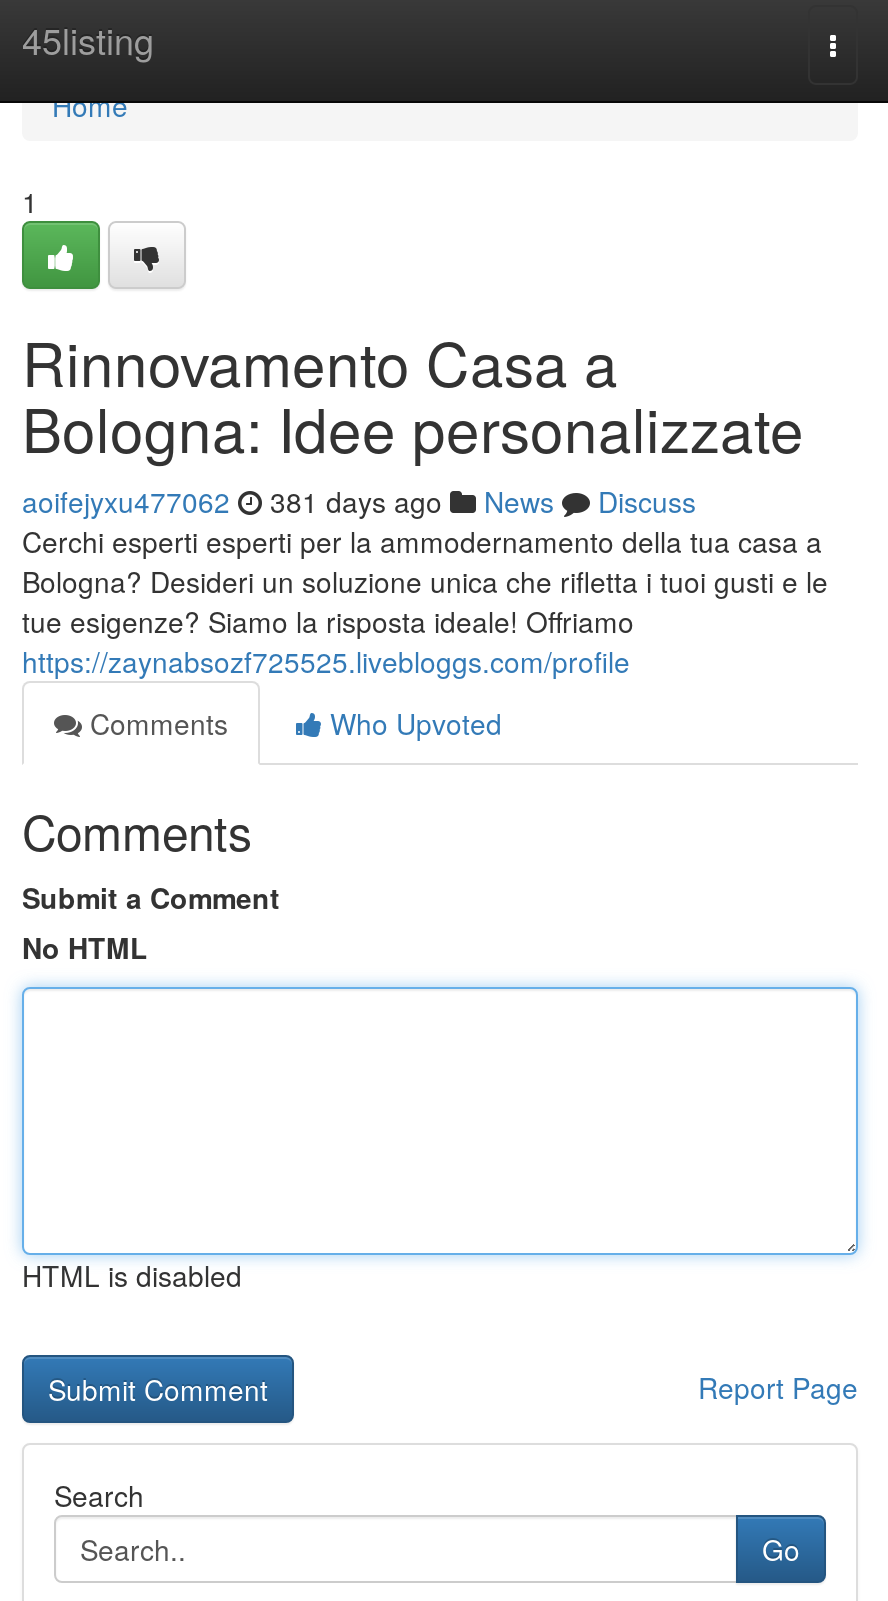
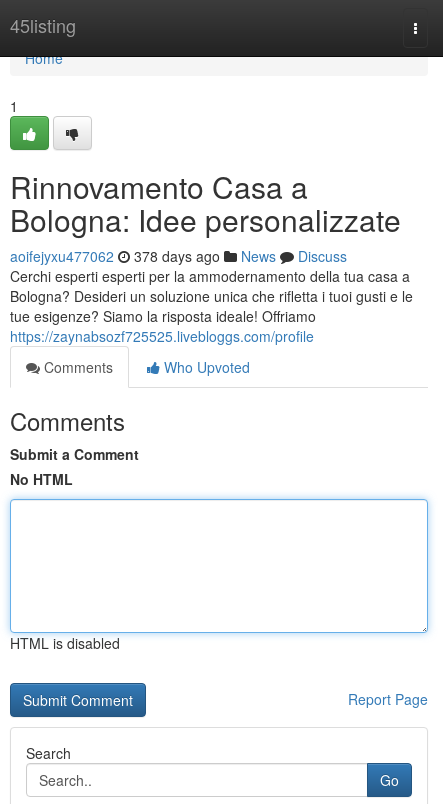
- aoifejyxu477062 381 days ago News Discuss
+ aoifejyxu477062 378 days ago News Discuss
